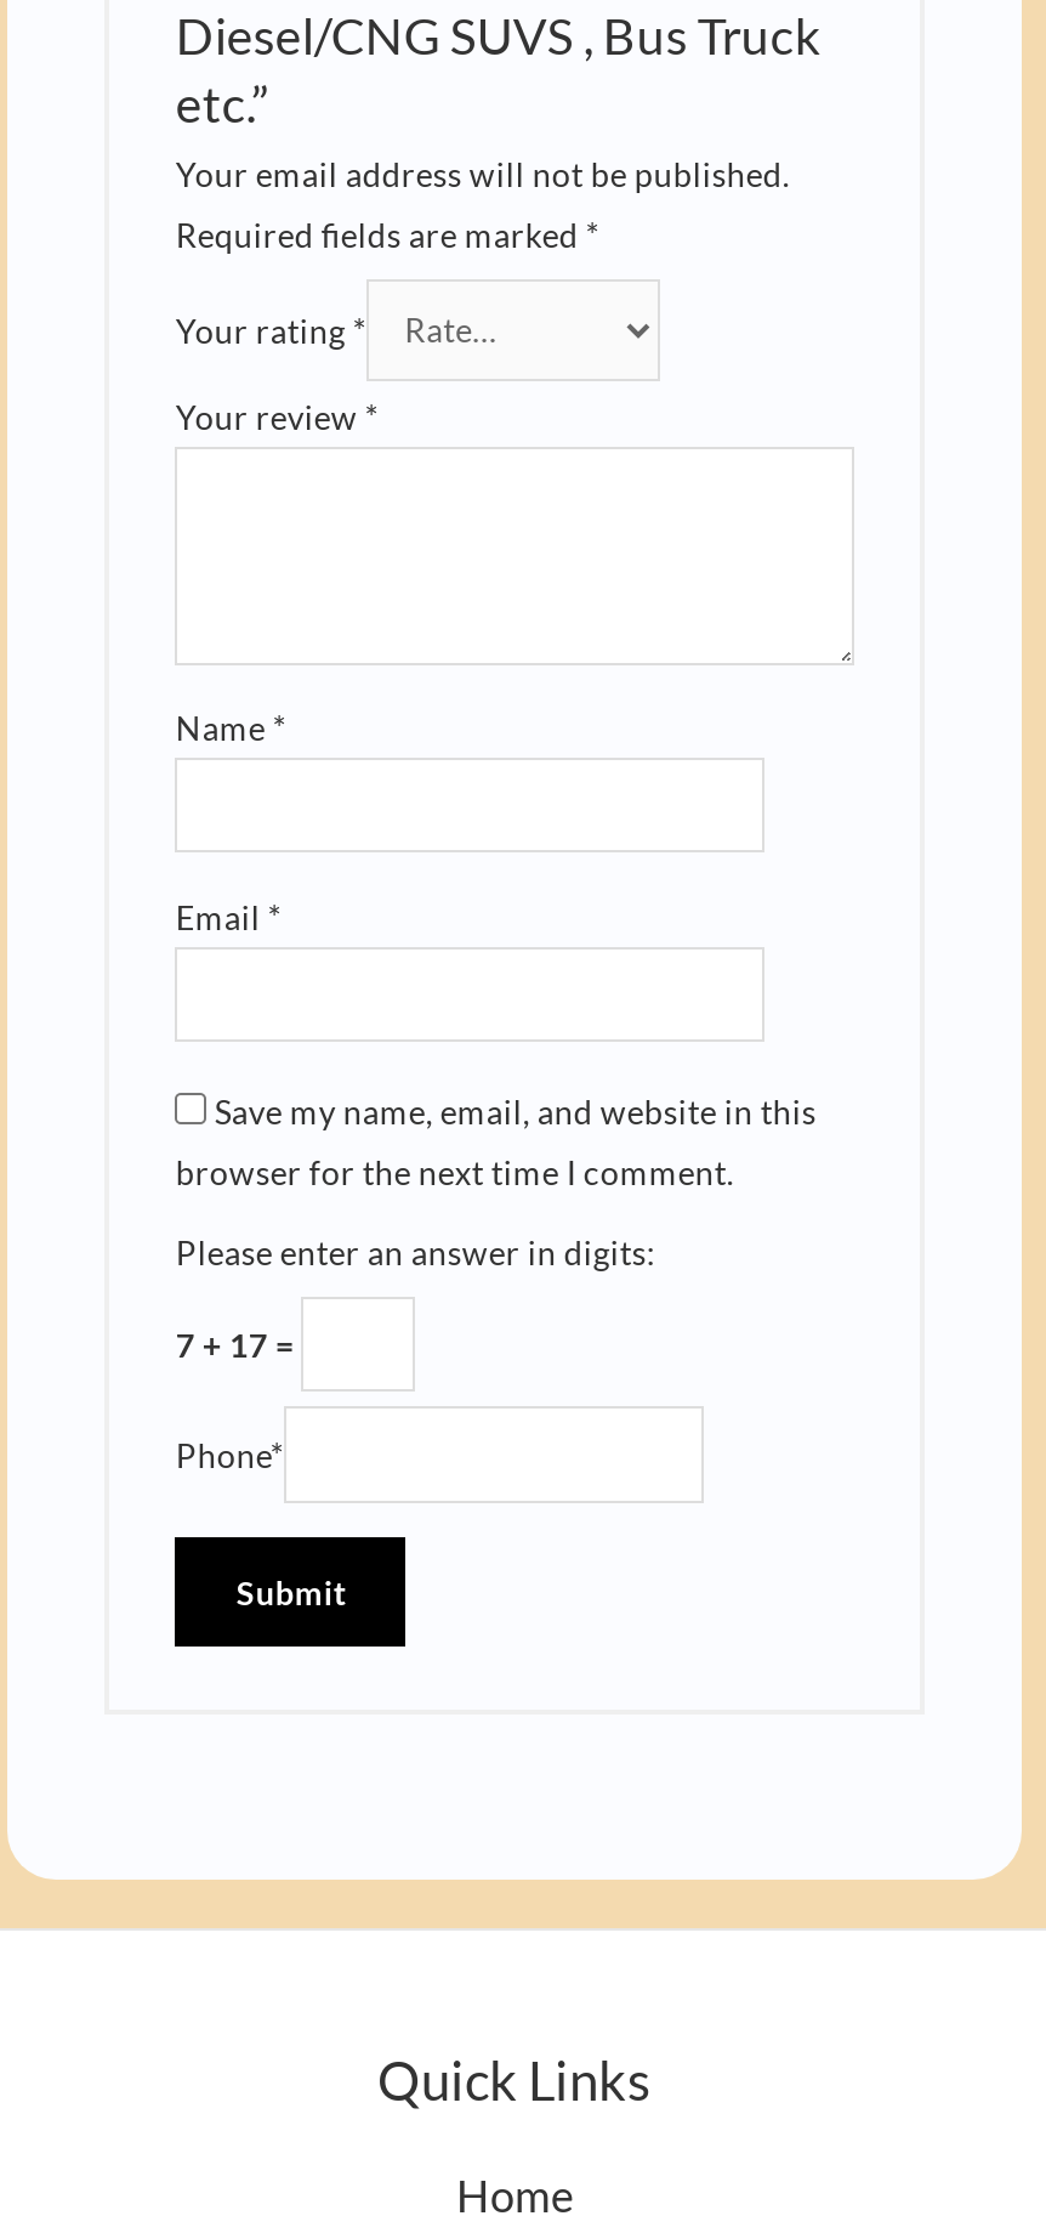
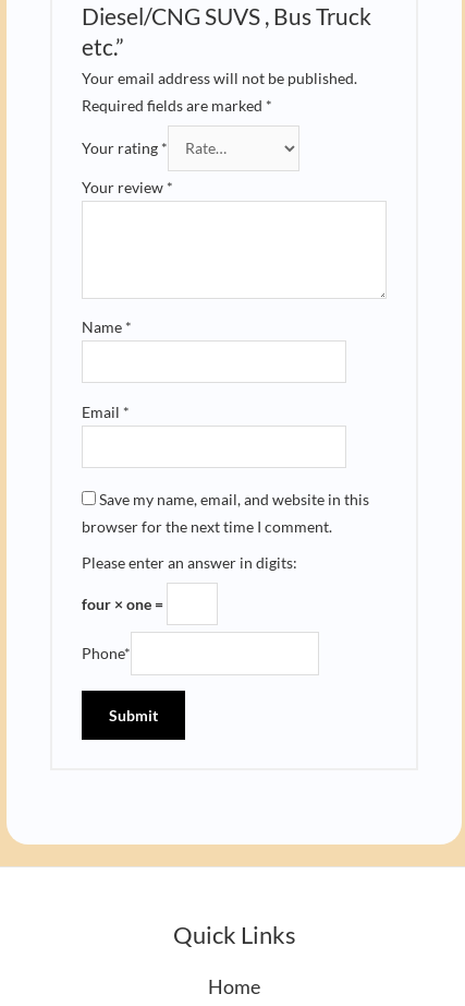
- 7 + 17 =
+ four × one =
